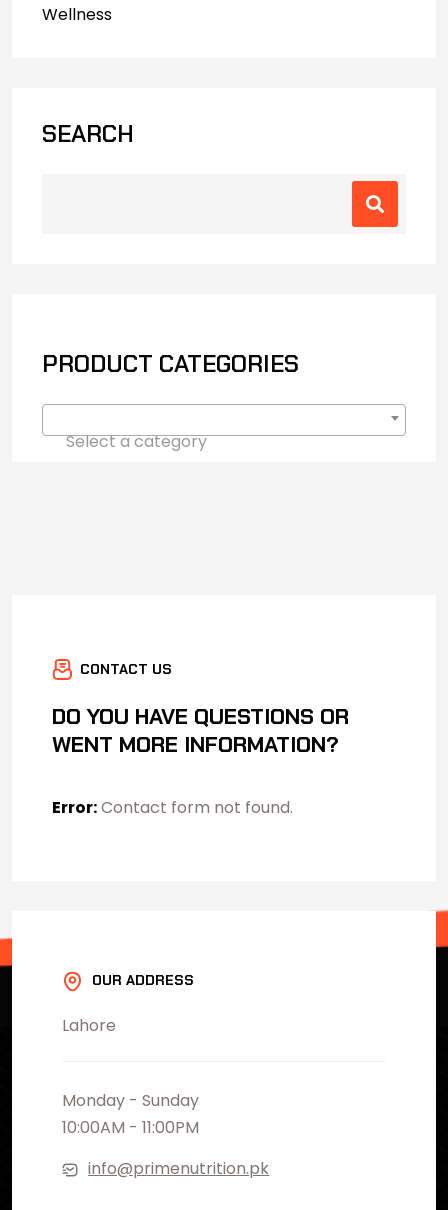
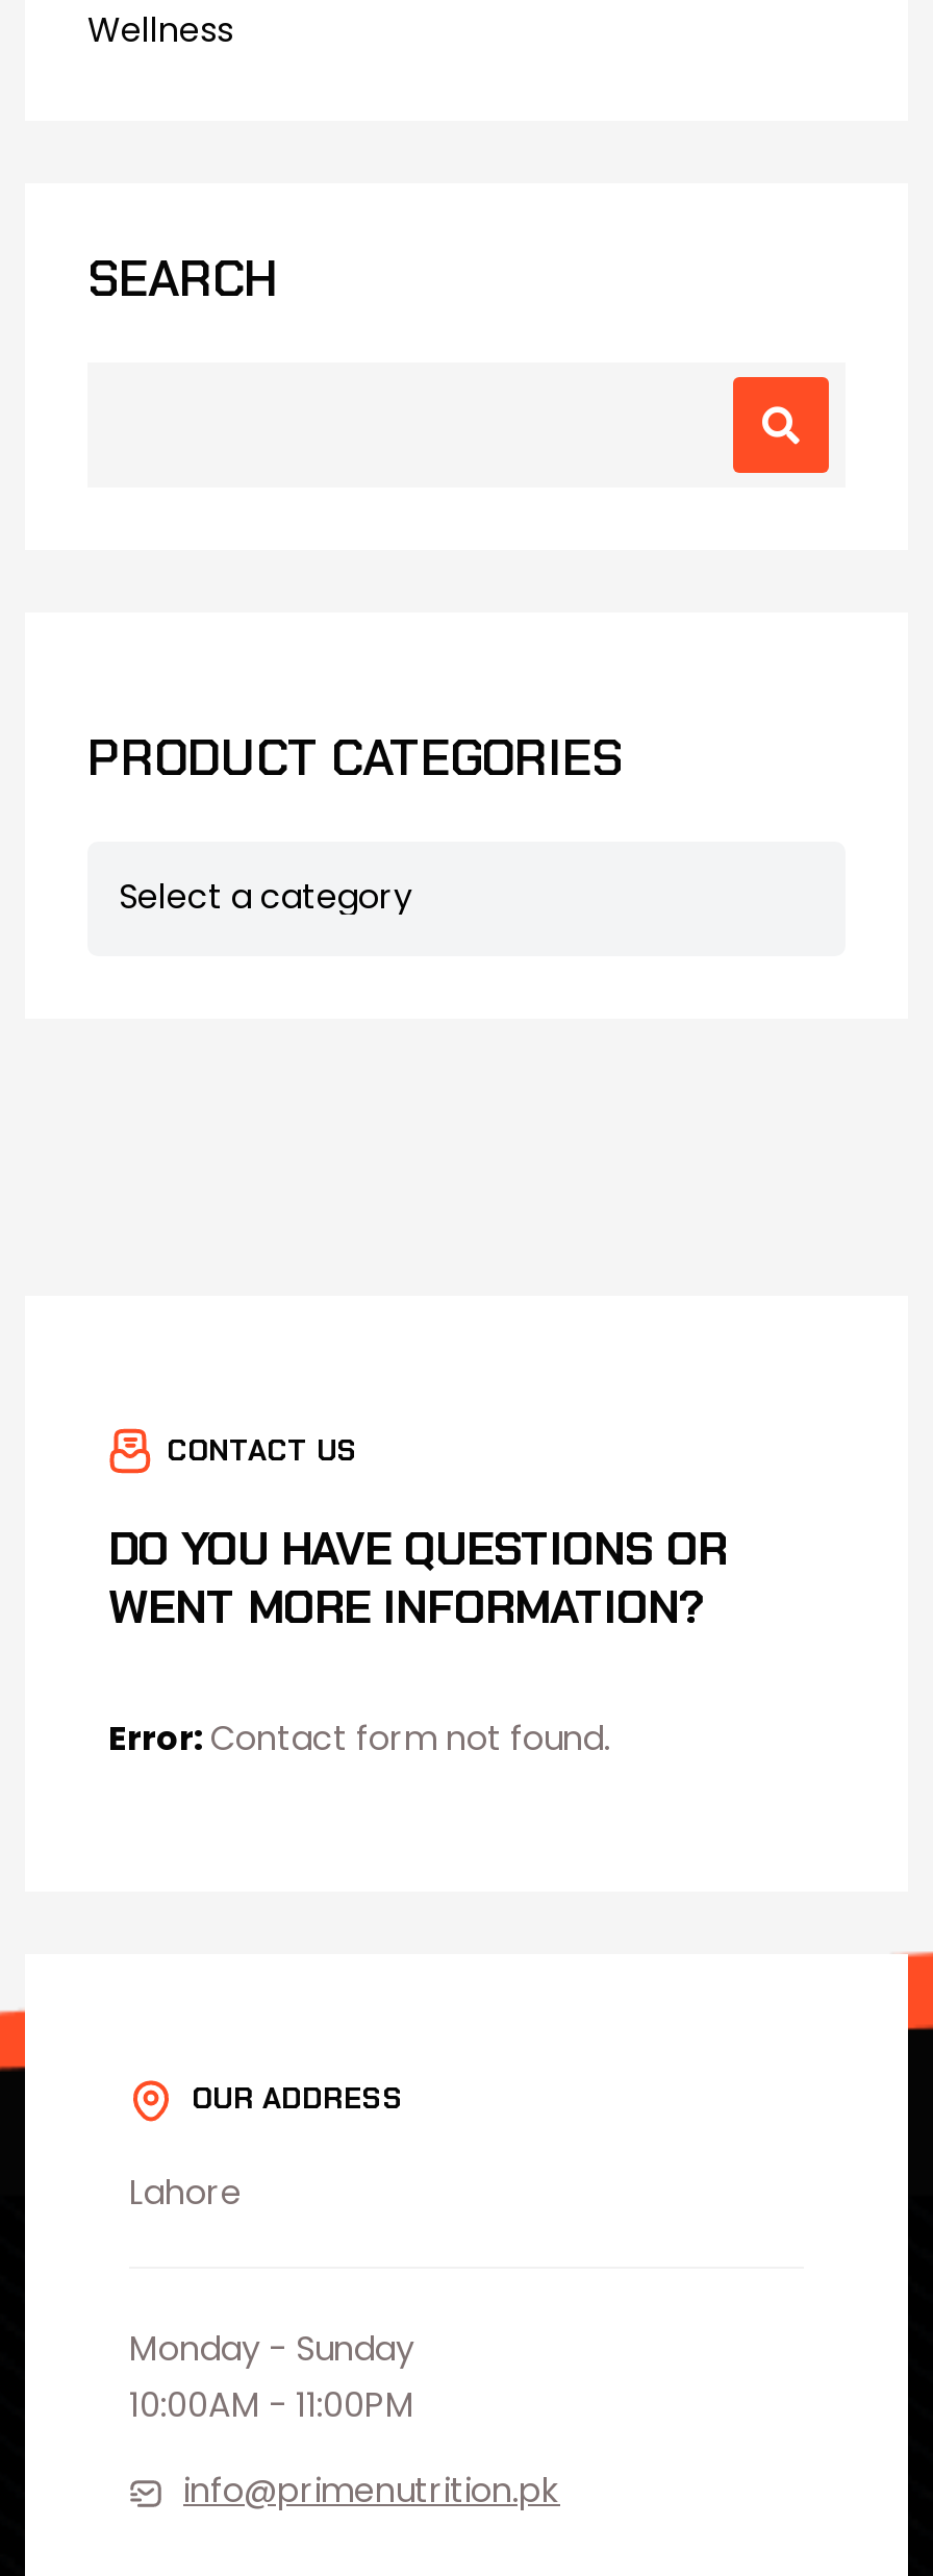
- Select a category
